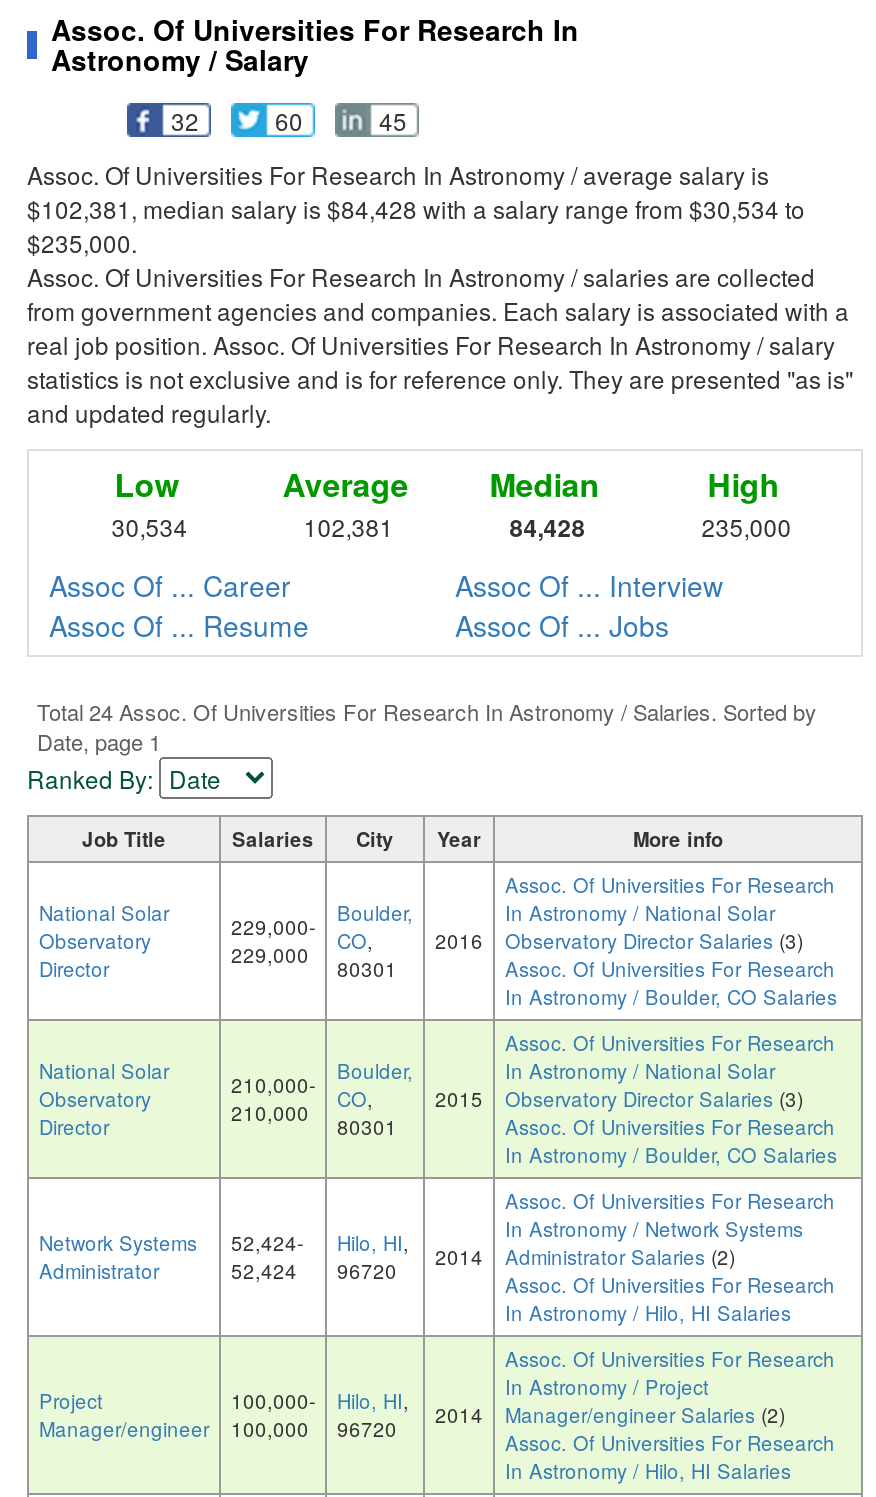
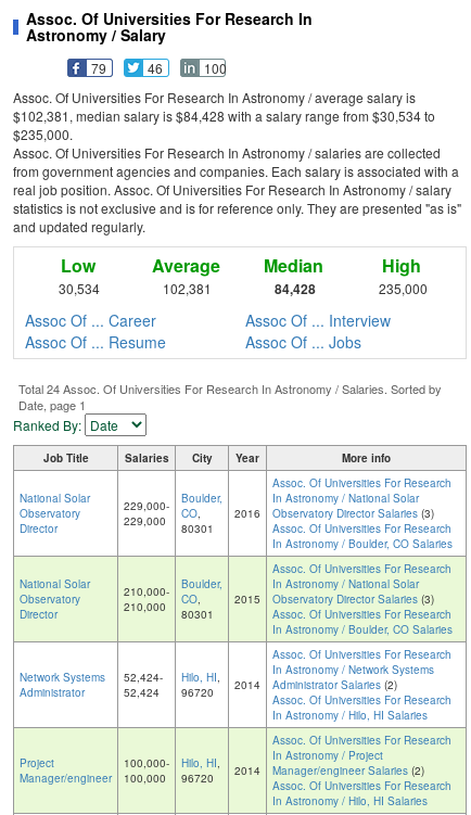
- 32
+ 79

- 60
+ 46

- 45
+ 100
